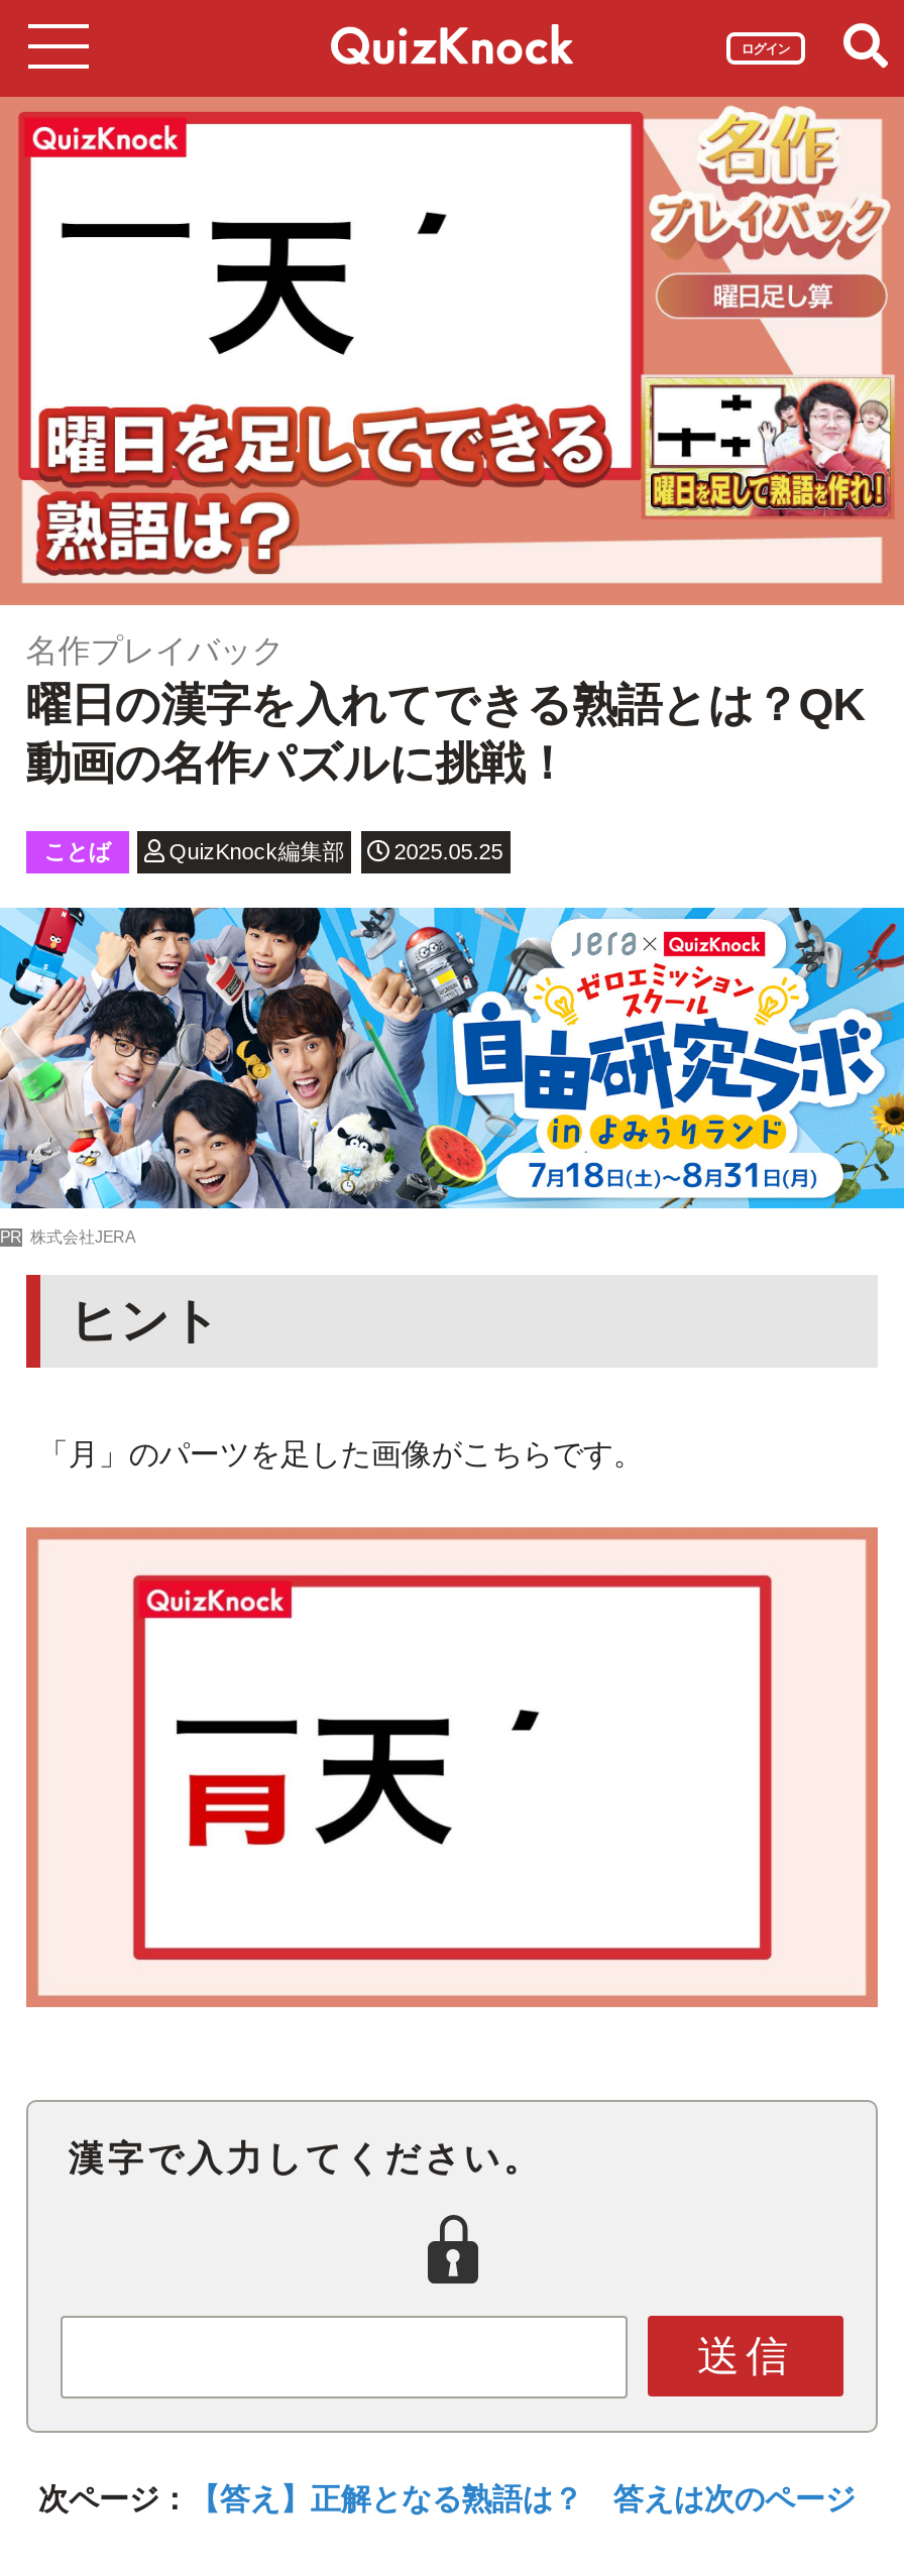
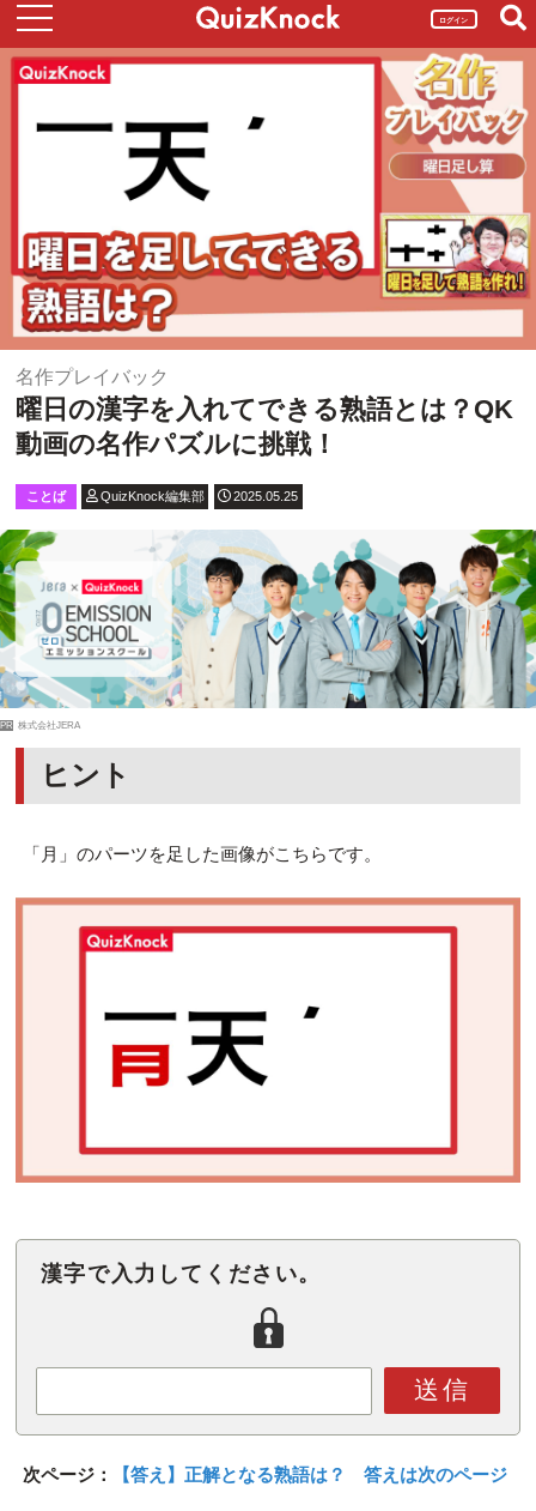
- [image]
+ [image]
